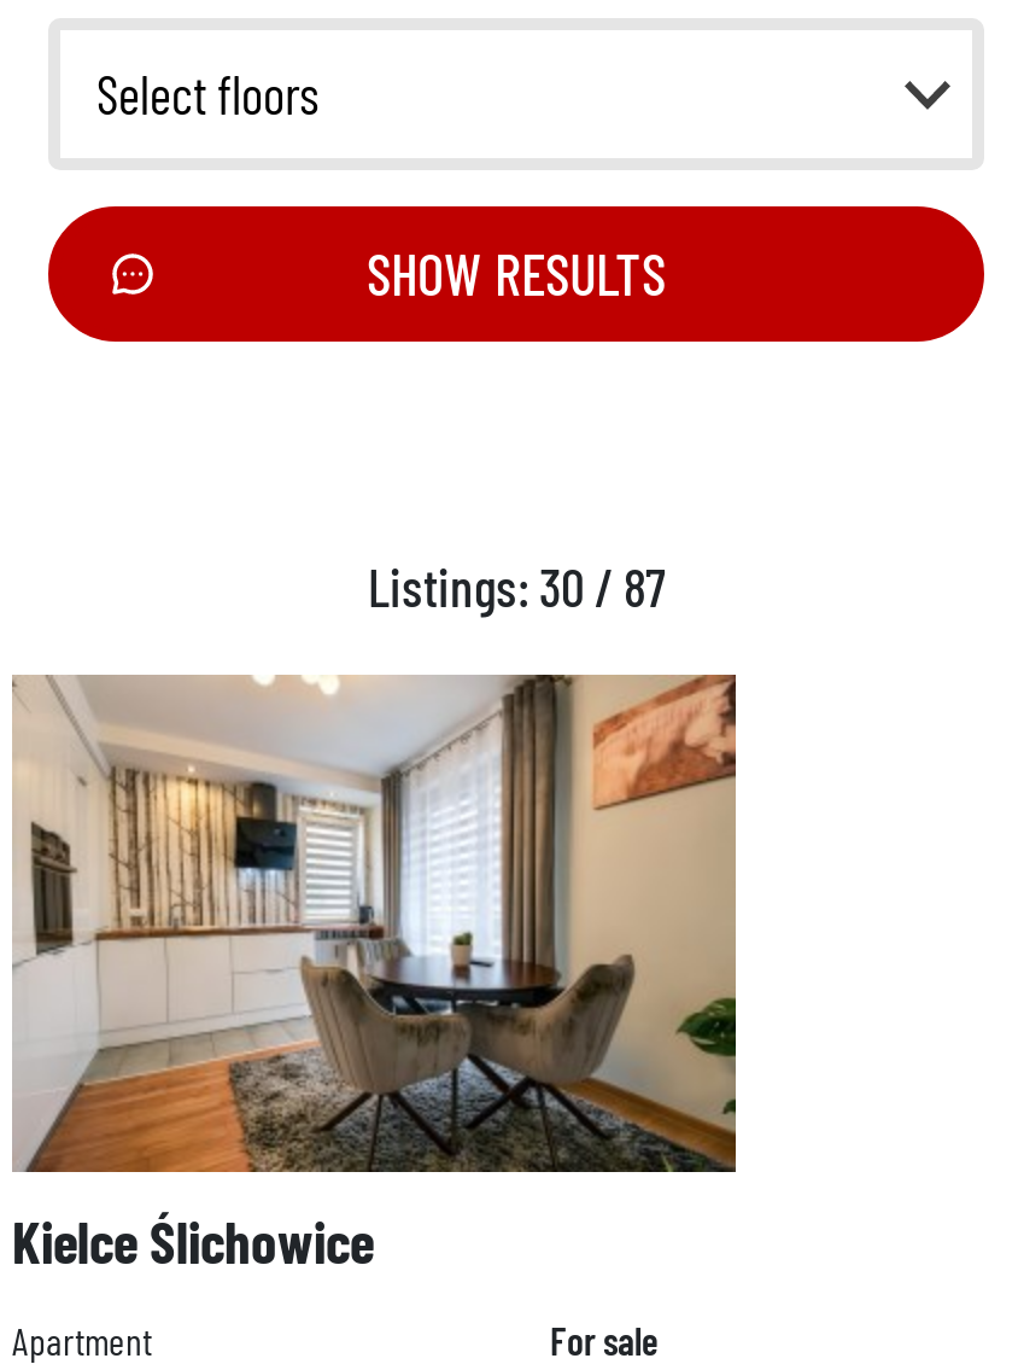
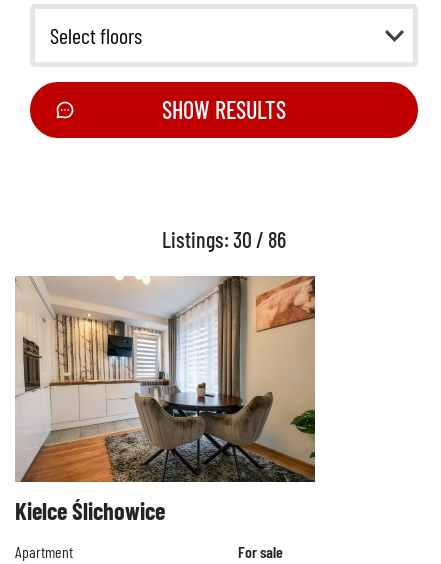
- Listings: 30 / 87
+ Listings: 30 / 86
